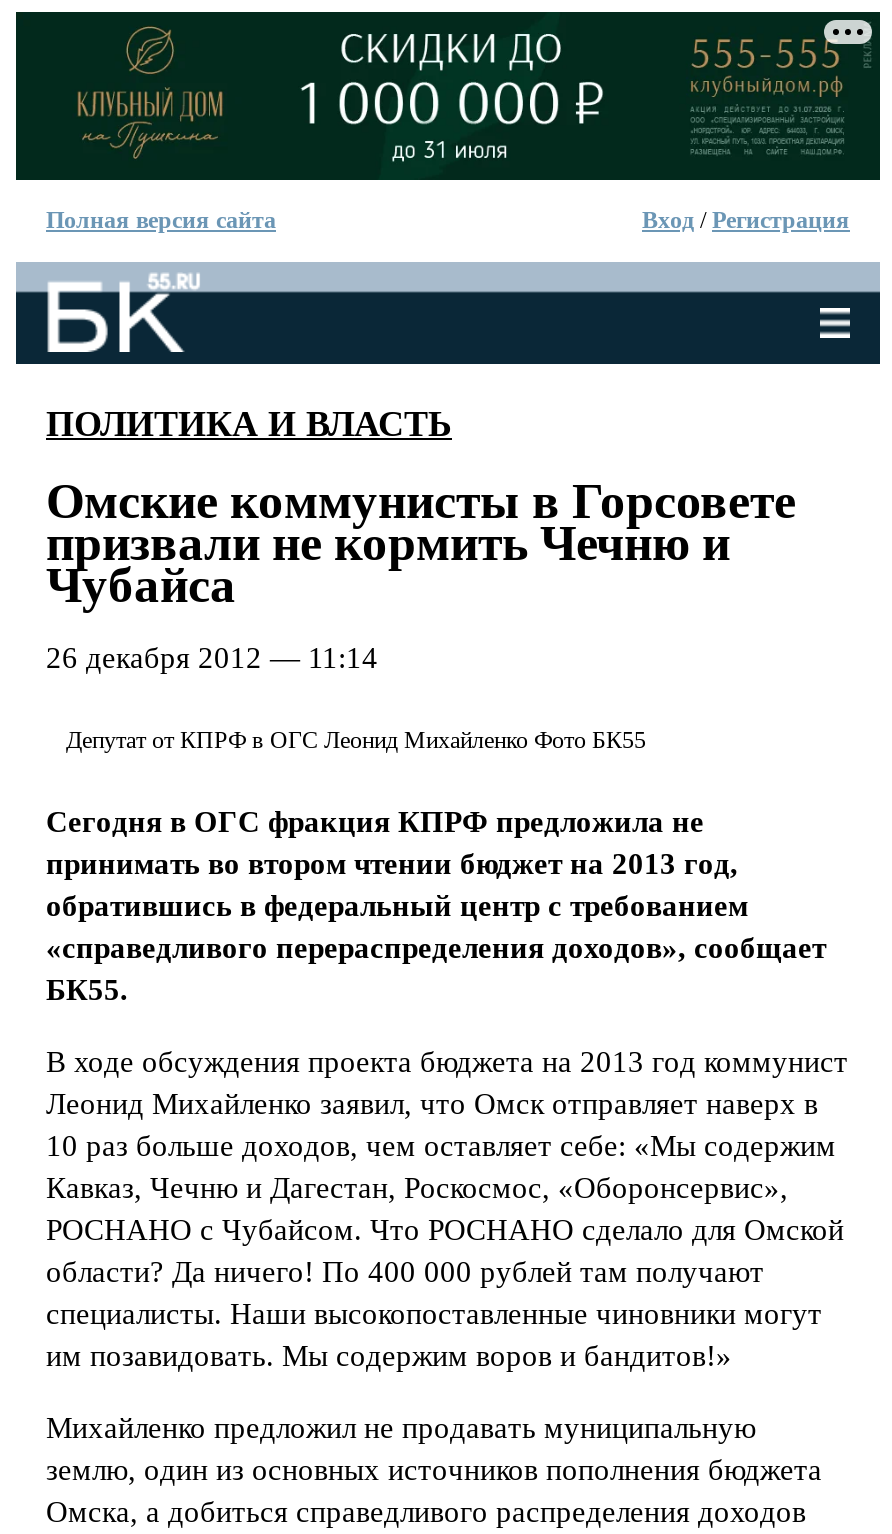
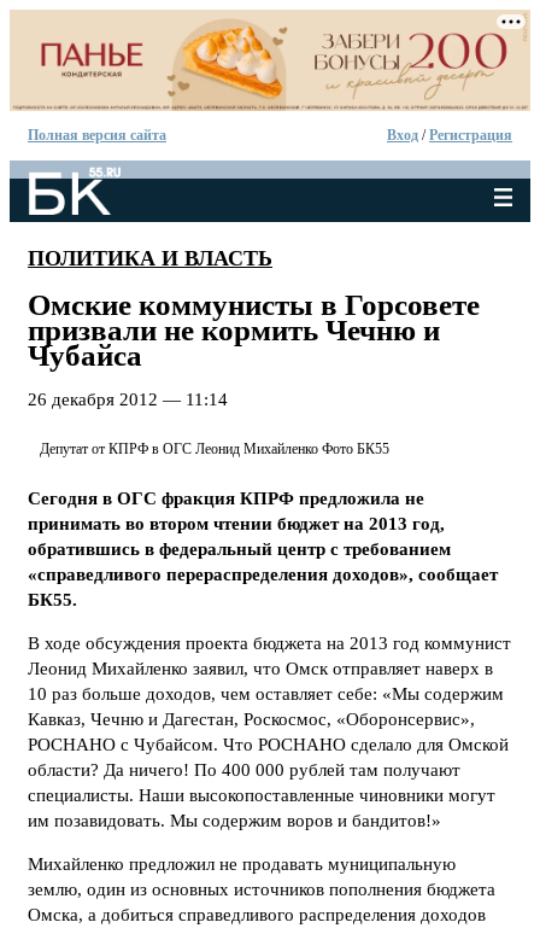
- [image]
+ [image]
